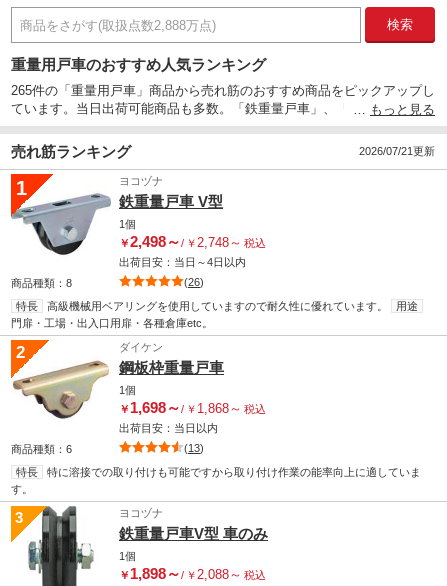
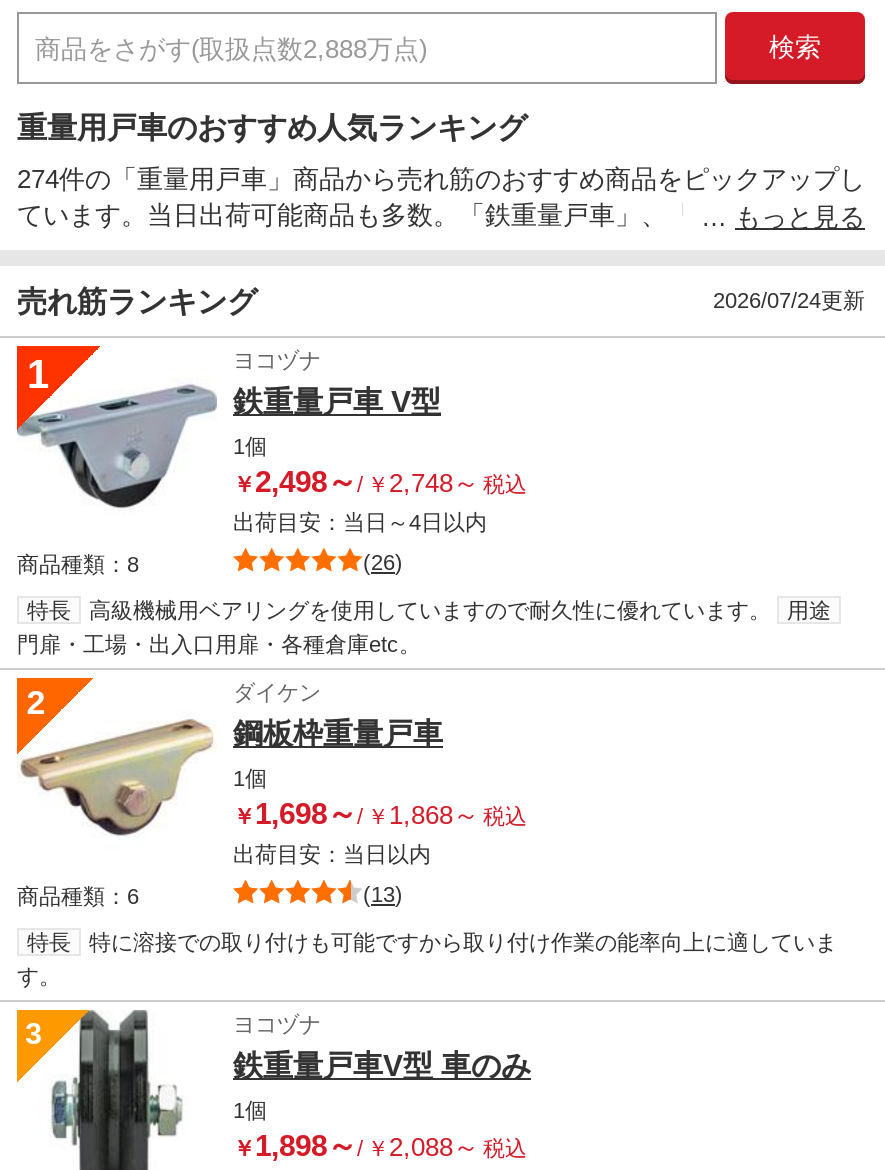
- 265件の「重量用戸車」商品から売れ筋のおすすめ商品をピックアップし
+ 274件の「重量用戸車」商品から売れ筋のおすすめ商品をピックアップし

- 2026/07/21更新
+ 2026/07/24更新
